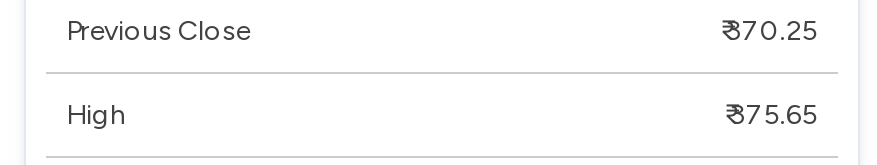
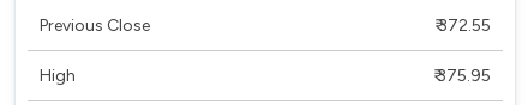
- ₹ 370.25
+ ₹ 372.55

- ₹ 375.65
+ ₹ 375.95
